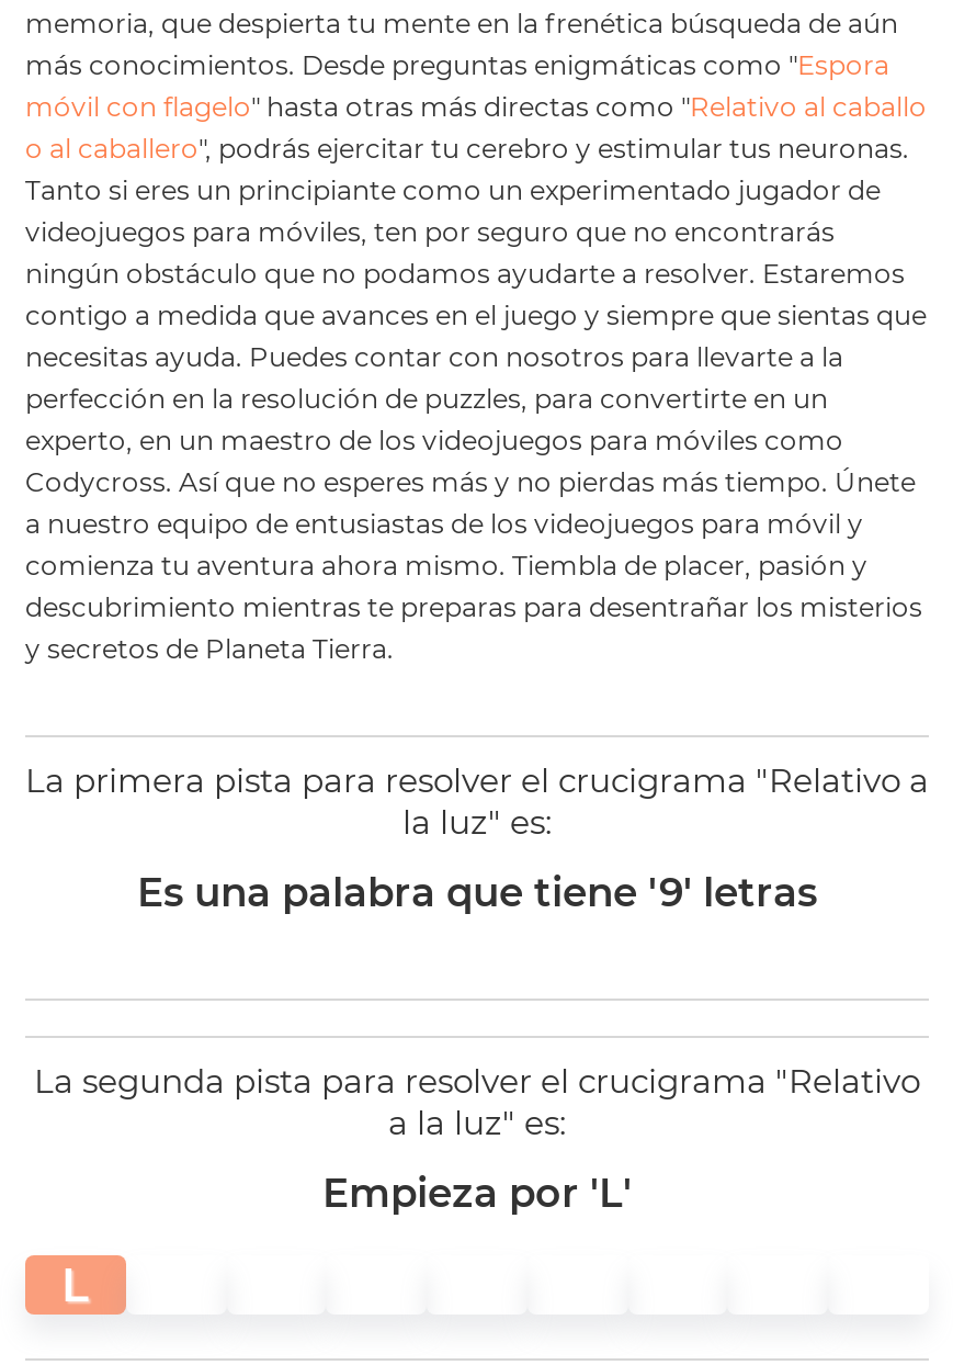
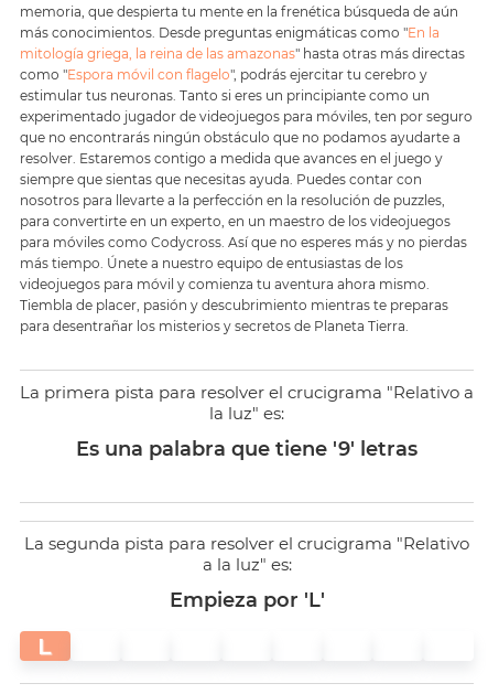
- más conocimientos. Desde preguntas enigmáticas como " Espora
- móvil con flagelo" hasta otras más directas como " Relativo al caballo
- o al caballero", podrás ejercitar tu cerebro y estimular tus neuronas.
- Tanto si eres un principiante como un experimentado jugador de
- videojuegos para móviles, ten por seguro que no encontrarás
- ningún obstáculo que no podamos ayudarte a resolver. Estaremos
- contigo a medida que avances en el juego y siempre que sientas que
- necesitas ayuda. Puedes contar con nosotros para llevarte a la
- perfección en la resolución de puzzles, para convertirte en un
- experto, en un maestro de los videojuegos para móviles como
- Codycross. Así que no esperes más y no pierdas más tiempo. Únete
- a nuestro equipo de entusiastas de los videojuegos para móvil y
- comienza tu aventura ahora mismo. Tiembla de placer, pasión y
- descubrimiento mientras te preparas para desentrañar los misterios
- y secretos de Planeta Tierra.
+ más conocimientos. Desde preguntas enigmáticas como " En la
+ mitología griega, la reina de las amazonas" hasta otras más directas
+ como " Espora móvil con flagelo", podrás ejercitar tu cerebro y
+ estimular tus neuronas. Tanto si eres un principiante como un
+ experimentado jugador de videojuegos para móviles, ten por seguro
+ que no encontrarás ningún obstáculo que no podamos ayudarte a
+ resolver. Estaremos contigo a medida que avances en el juego y
+ siempre que sientas que necesitas ayuda. Puedes contar con
+ nosotros para llevarte a la perfección en la resolución de puzzles,
+ para convertirte en un experto, en un maestro de los videojuegos
+ para móviles como Codycross. Así que no esperes más y no pierdas
+ más tiempo. Únete a nuestro equipo de entusiastas de los
+ videojuegos para móvil y comienza tu aventura ahora mismo.
+ Tiembla de placer, pasión y descubrimiento mientras te preparas
+ para desentrañar los misterios y secretos de Planeta Tierra.
